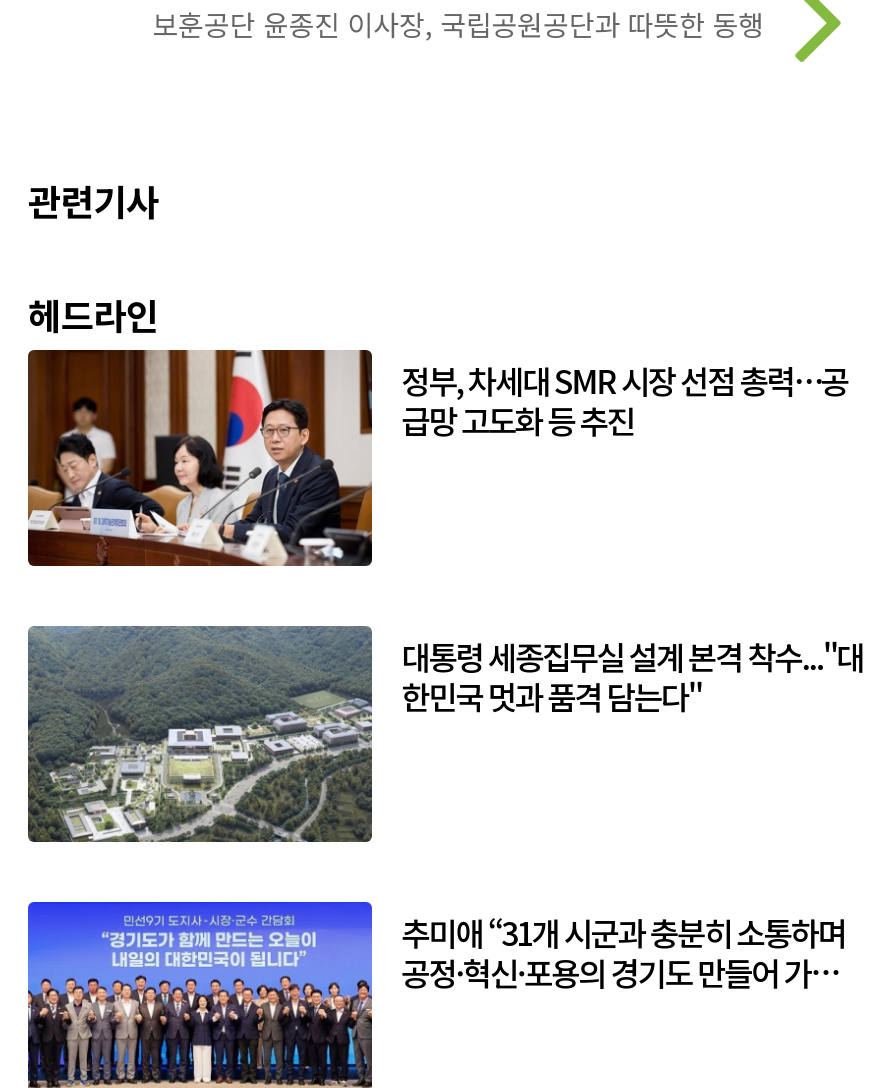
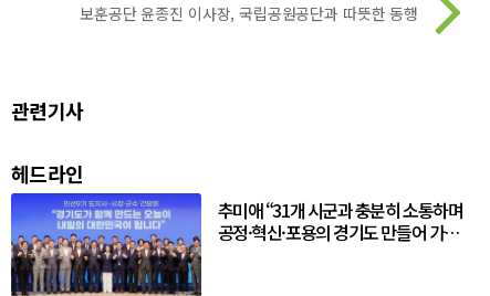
- [image]
- 정부, 차세대 SMR 시장 선점 총력…공
- 급망 고도화 등 추진

- [image]
- 대통령 세종집무실 설계 본격 착수..."대
- 한민국 멋과 품격 담는다"
